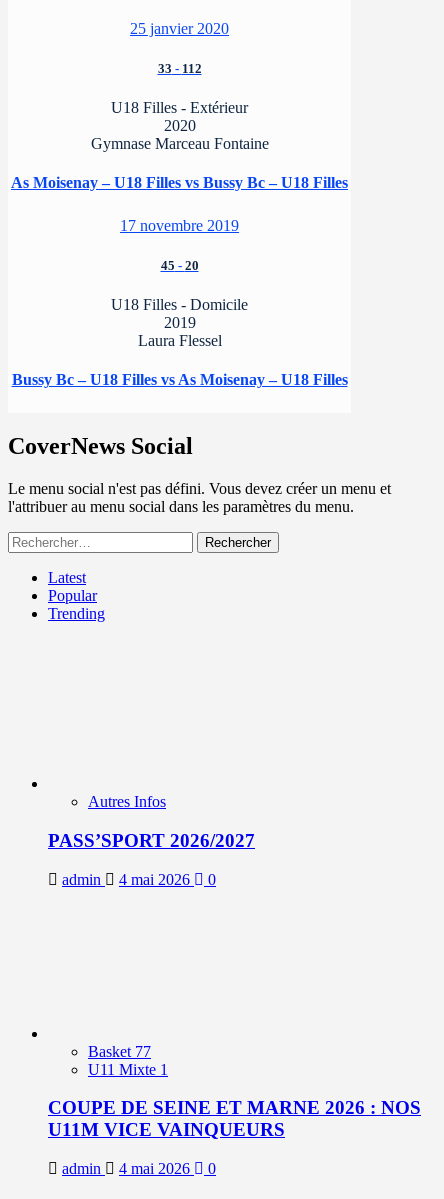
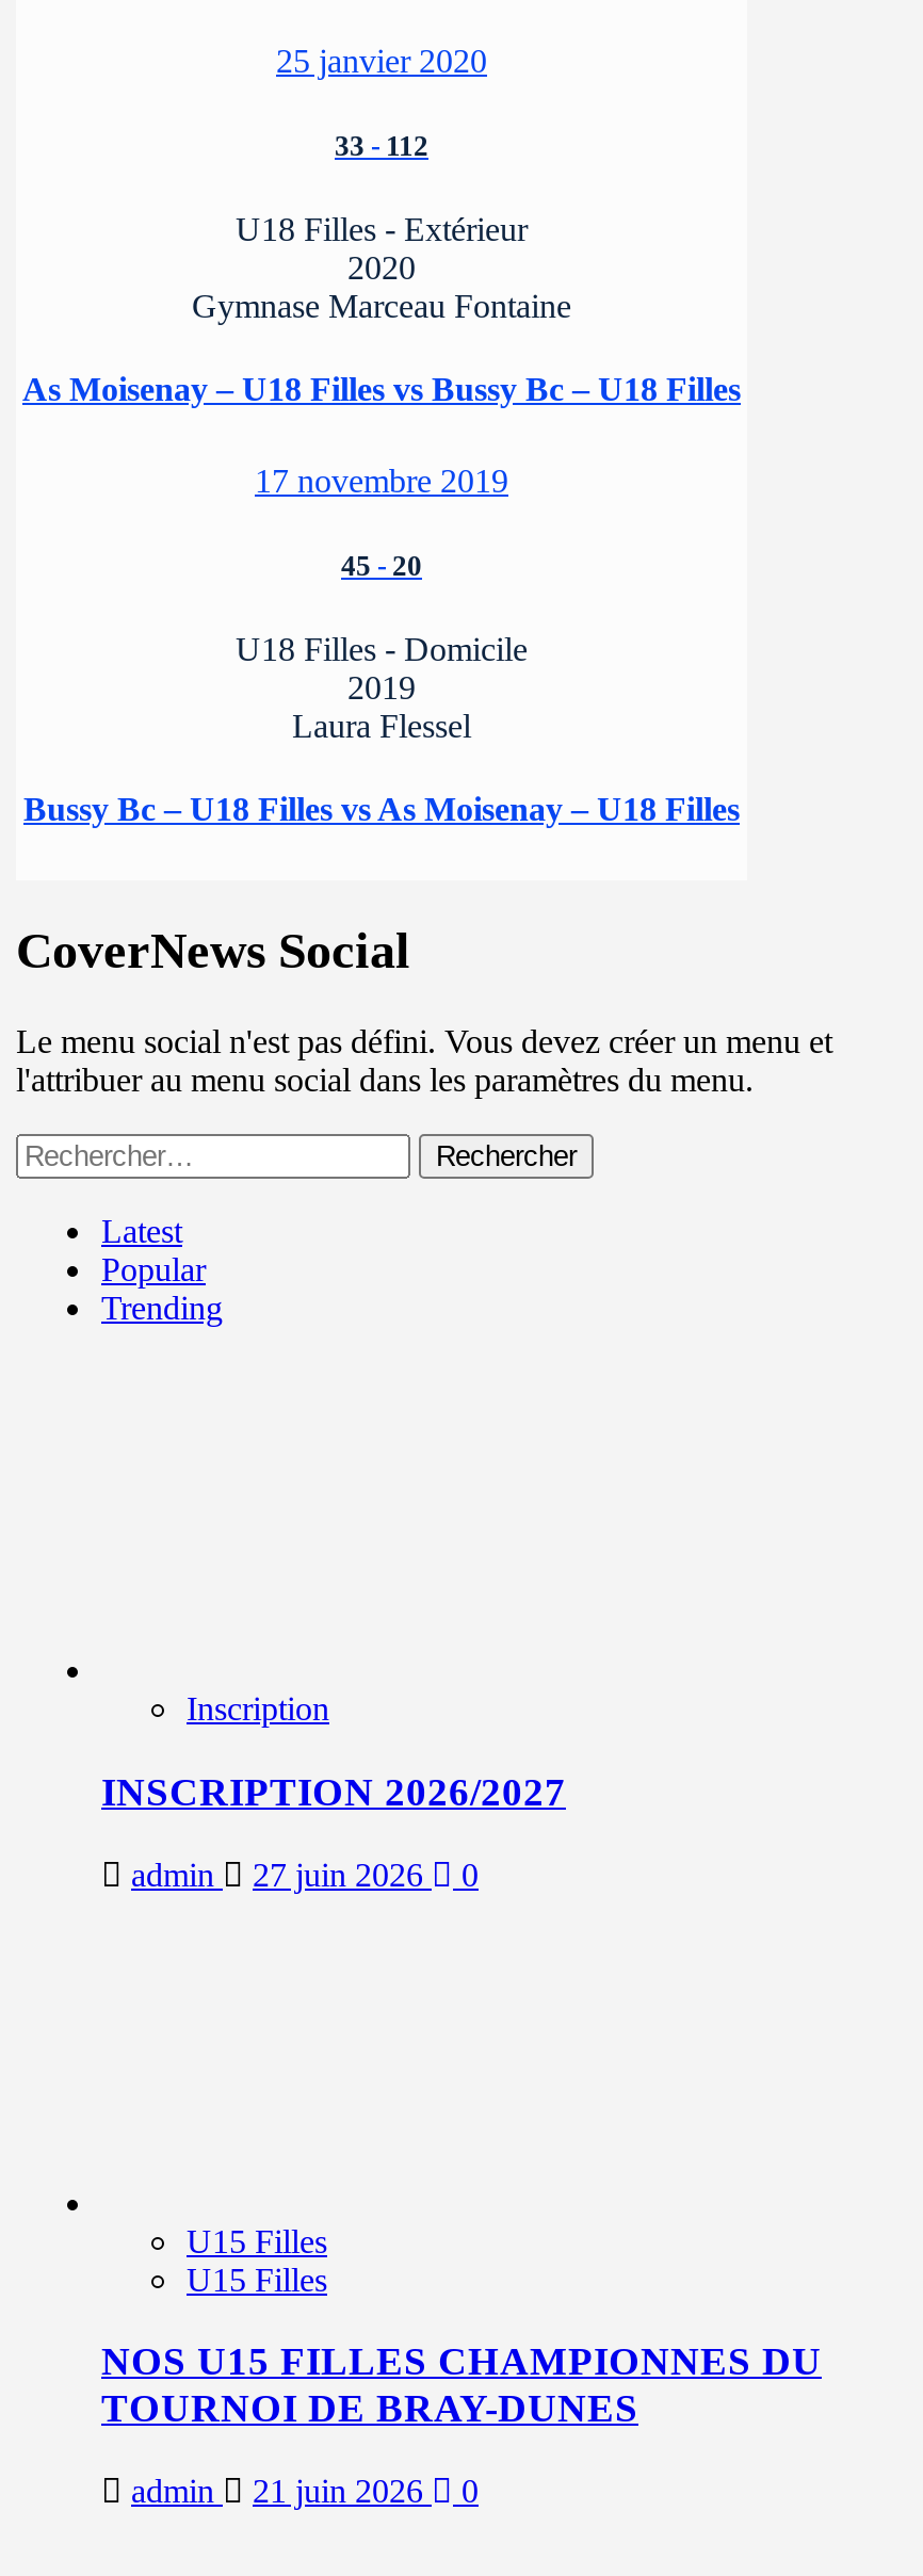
- Autres Infos
+ Inscription

- PASS’SPORT 2026/2027
+ INSCRIPTION 2026/2027

- admin 4 mai 2026 0
+ admin 27 juin 2026 0

- Basket 77
- U11 Mixte 1
+ U15 Filles
+ U15 Filles

- COUPE DE SEINE ET MARNE 2026 : NOS
- U11M VICE VAINQUEURS
+ NOS U15 FILLES CHAMPIONNES DU
+ TOURNOI DE BRAY-DUNES

- admin 4 mai 2026 0
+ admin 21 juin 2026 0
